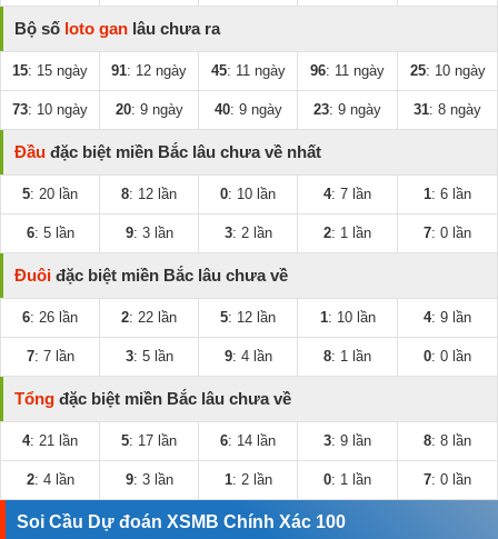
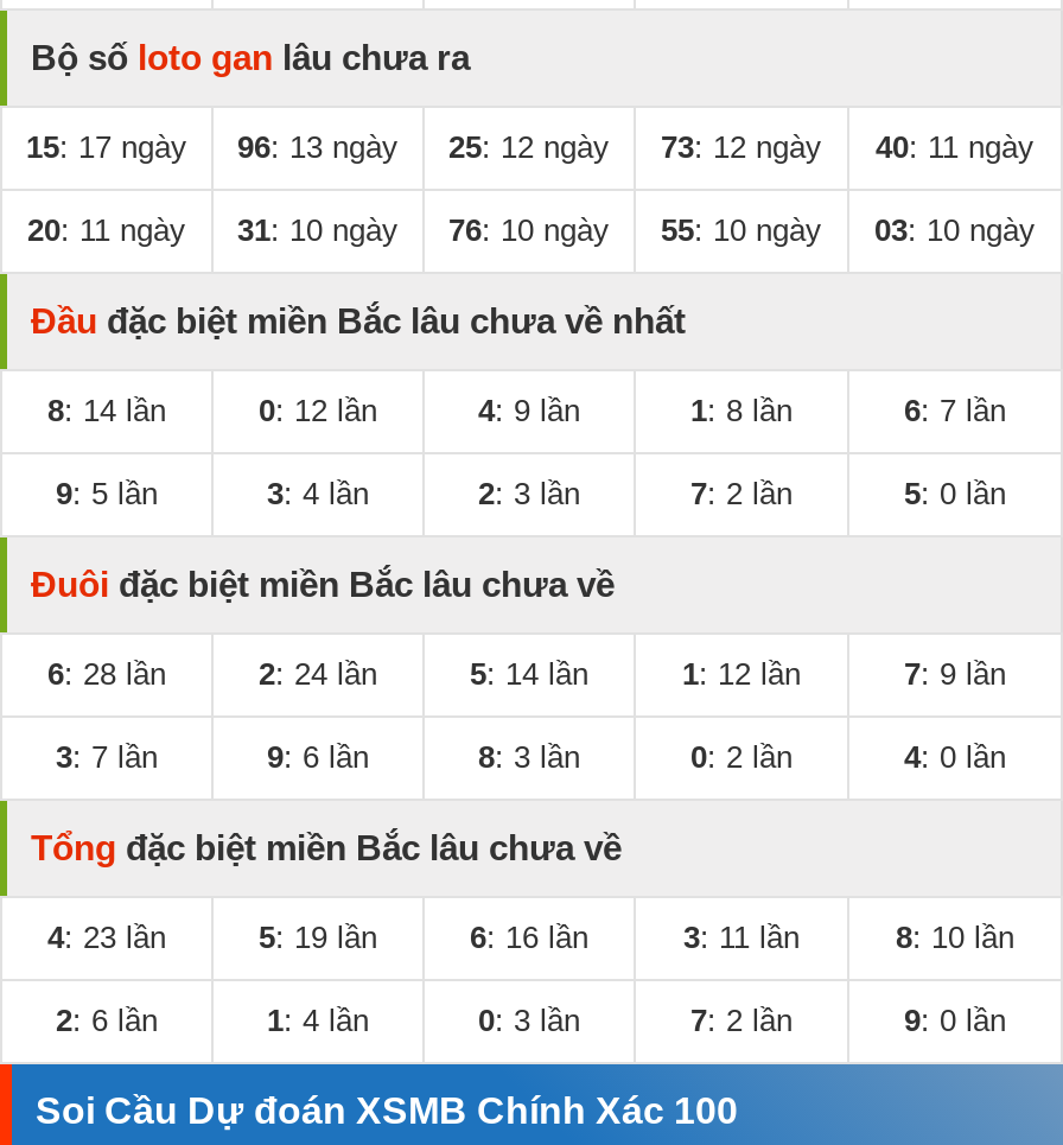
- 15: 15 ngày
+ 15: 17 ngày

- 91: 12 ngày
+ 96: 13 ngày

- 45: 11 ngày
+ 25: 12 ngày

- 96: 11 ngày
+ 73: 12 ngày

- 25: 10 ngày
+ 40: 11 ngày

- 73: 10 ngày
+ 20: 11 ngày

- 20: 9 ngày
+ 31: 10 ngày

- 40: 9 ngày
+ 76: 10 ngày

- 23: 9 ngày
+ 55: 10 ngày

- 31: 8 ngày
+ 03: 10 ngày

- 5: 20 lần
+ 8: 14 lần

- 8: 12 lần
+ 0: 12 lần

- 0: 10 lần
+ 4: 9 lần

- 4: 7 lần
+ 1: 8 lần

- 1: 6 lần
+ 6: 7 lần

- 6: 5 lần
+ 9: 5 lần

- 9: 3 lần
+ 3: 4 lần

- 3: 2 lần
+ 2: 3 lần

- 2: 1 lần
+ 7: 2 lần

- 7: 0 lần
+ 5: 0 lần

- 6: 26 lần
+ 6: 28 lần

- 2: 22 lần
+ 2: 24 lần

- 5: 12 lần
+ 5: 14 lần

- 1: 10 lần
+ 1: 12 lần

- 4: 9 lần
+ 7: 9 lần

- 7: 7 lần
+ 3: 7 lần

- 3: 5 lần
+ 9: 6 lần

- 9: 4 lần
+ 8: 3 lần

- 8: 1 lần
+ 0: 2 lần

- 0: 0 lần
+ 4: 0 lần

- 4: 21 lần
+ 4: 23 lần

- 5: 17 lần
+ 5: 19 lần

- 6: 14 lần
+ 6: 16 lần

- 3: 9 lần
+ 3: 11 lần

- 8: 8 lần
+ 8: 10 lần

- 2: 4 lần
+ 2: 6 lần

- 9: 3 lần
+ 1: 4 lần

- 1: 2 lần
+ 0: 3 lần

- 0: 1 lần
+ 7: 2 lần

- 7: 0 lần
+ 9: 0 lần
